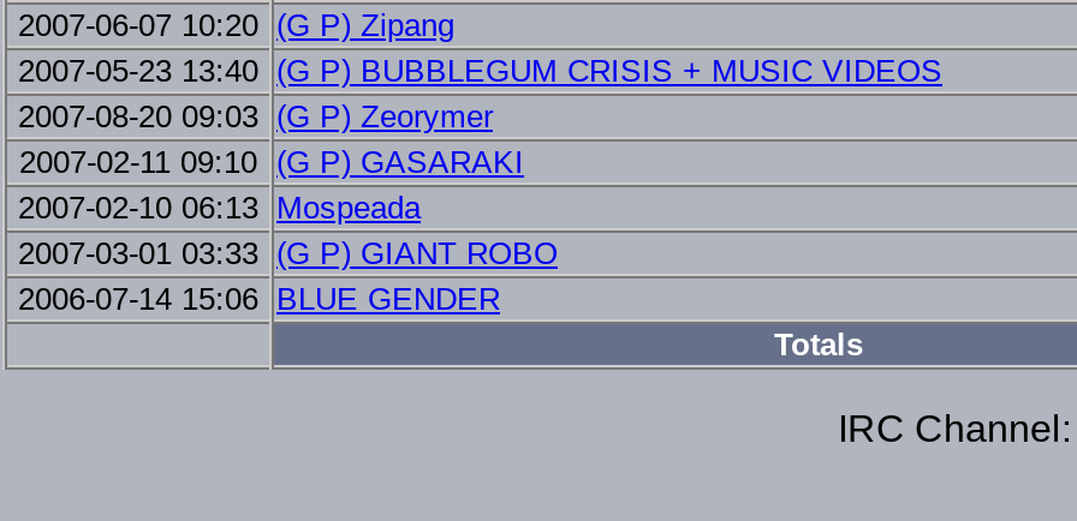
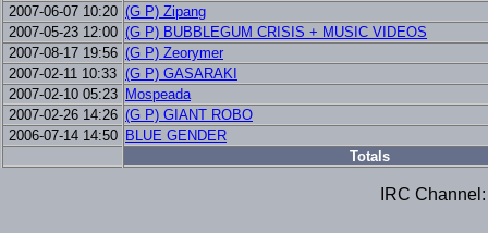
- 2007-05-23 13:40 (G P) BUBBLEGUM CRISIS + MUSIC VIDEOS
+ 2007-05-23 12:00 (G P) BUBBLEGUM CRISIS + MUSIC VIDEOS

- 2007-08-20 09:03 (G P) Zeorymer
+ 2007-08-17 19:56 (G P) Zeorymer

- 2007-02-11 09:10 (G P) GASARAKI
+ 2007-02-11 10:33 (G P) GASARAKI

- 2007-02-10 06:13 Mospeada
+ 2007-02-10 05:23 Mospeada

- 2007-03-01 03:33 (G P) GIANT ROBO
+ 2007-02-26 14:26 (G P) GIANT ROBO

- 2006-07-14 15:06 BLUE GENDER
+ 2006-07-14 14:50 BLUE GENDER
